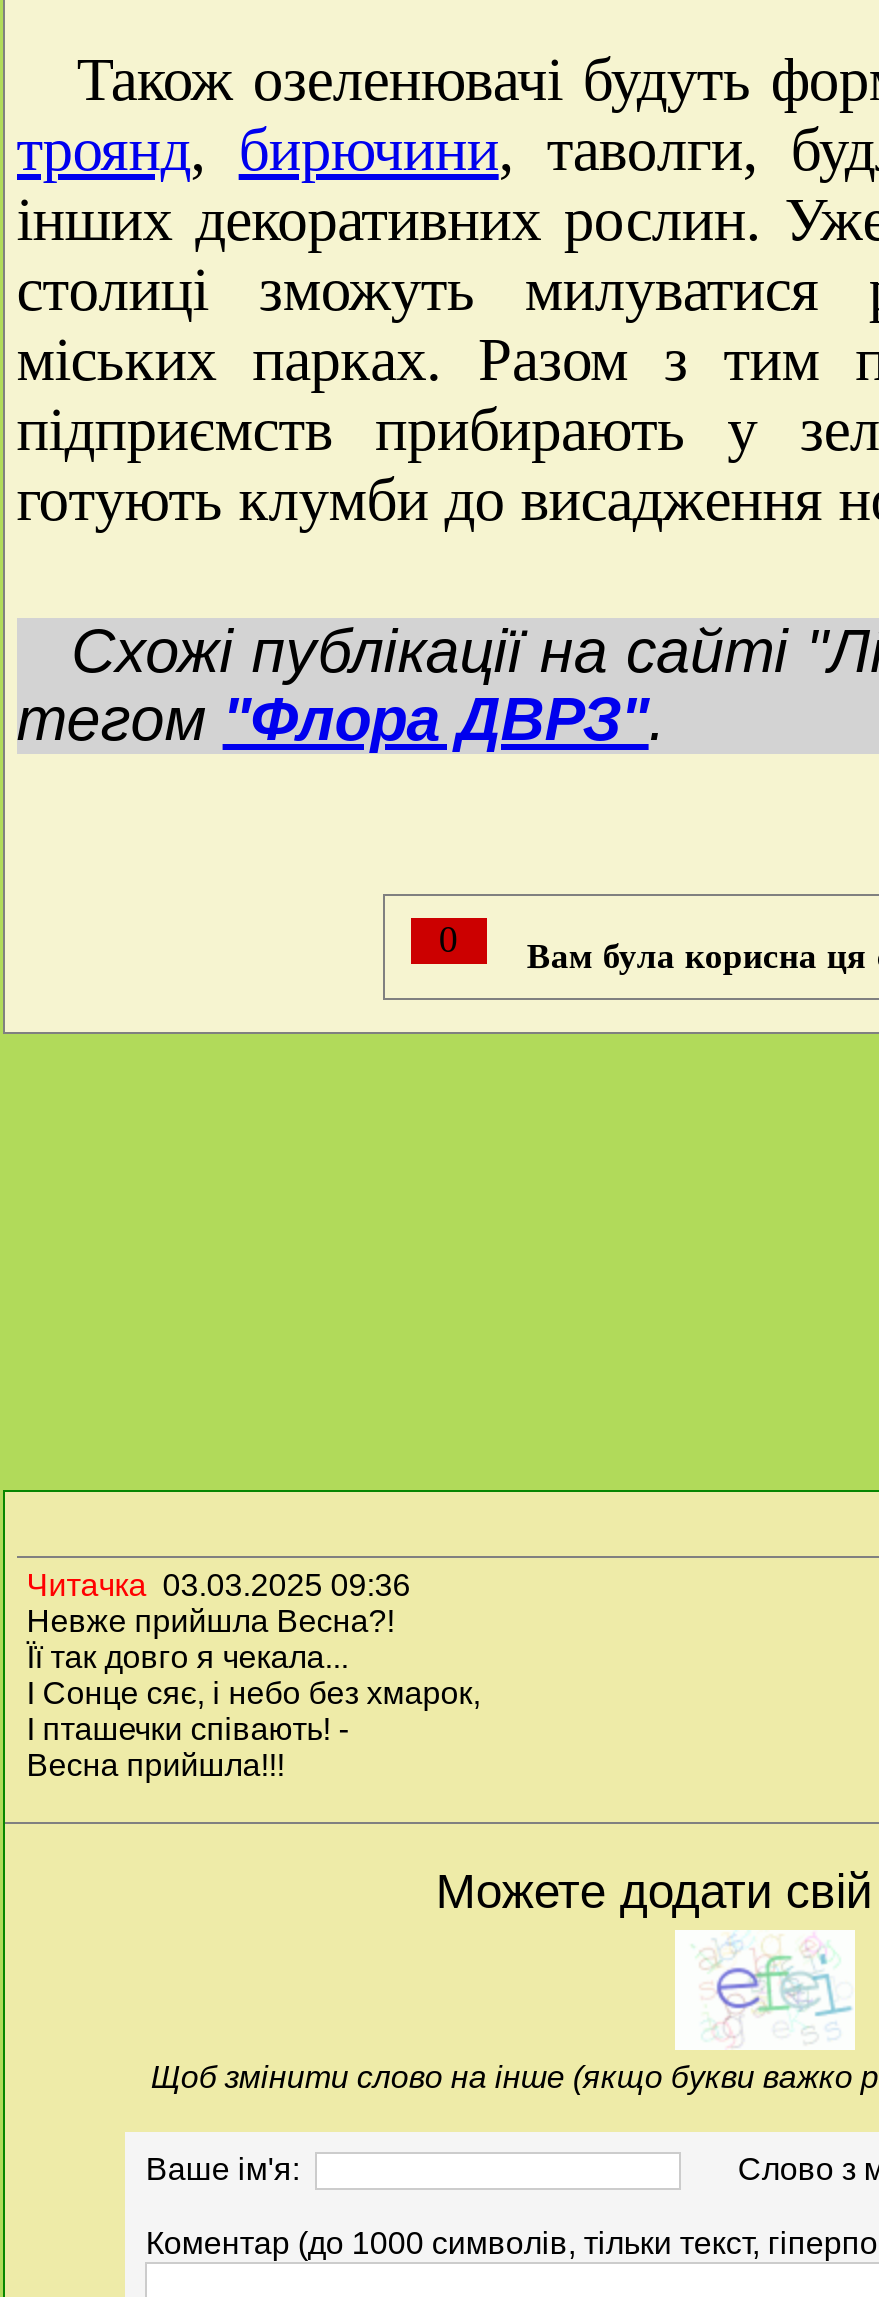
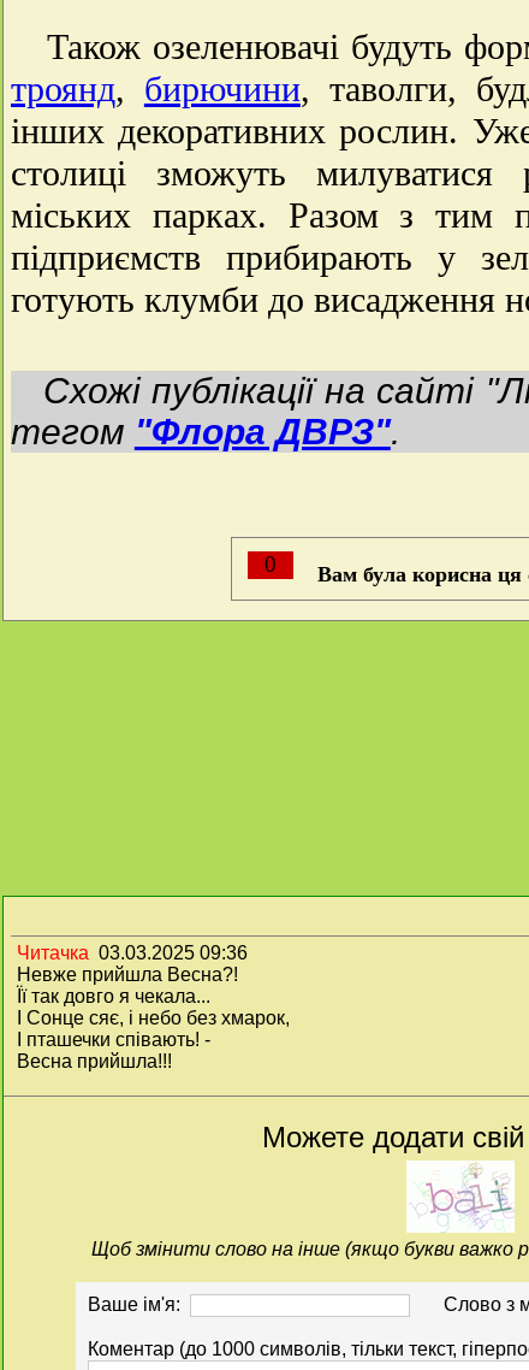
- [image]
+ [image]
